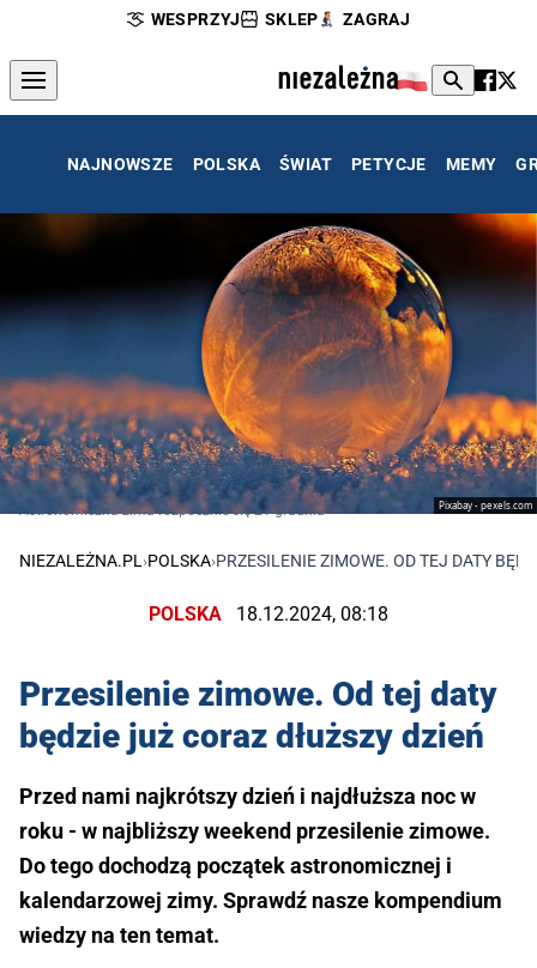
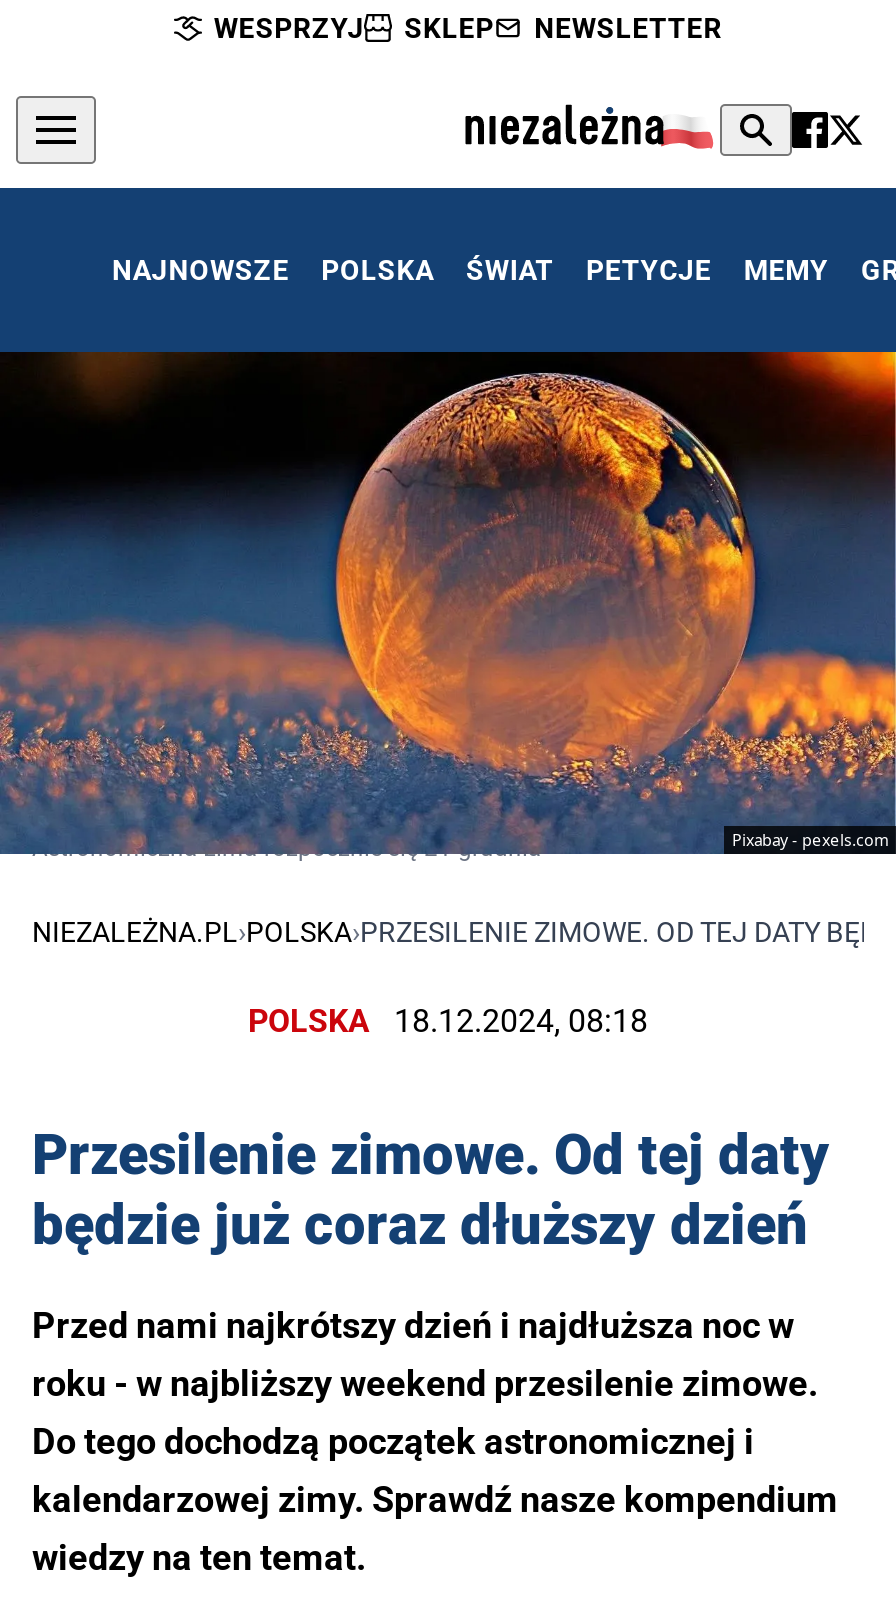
- ZAGRAJ
+ NEWSLETTER
